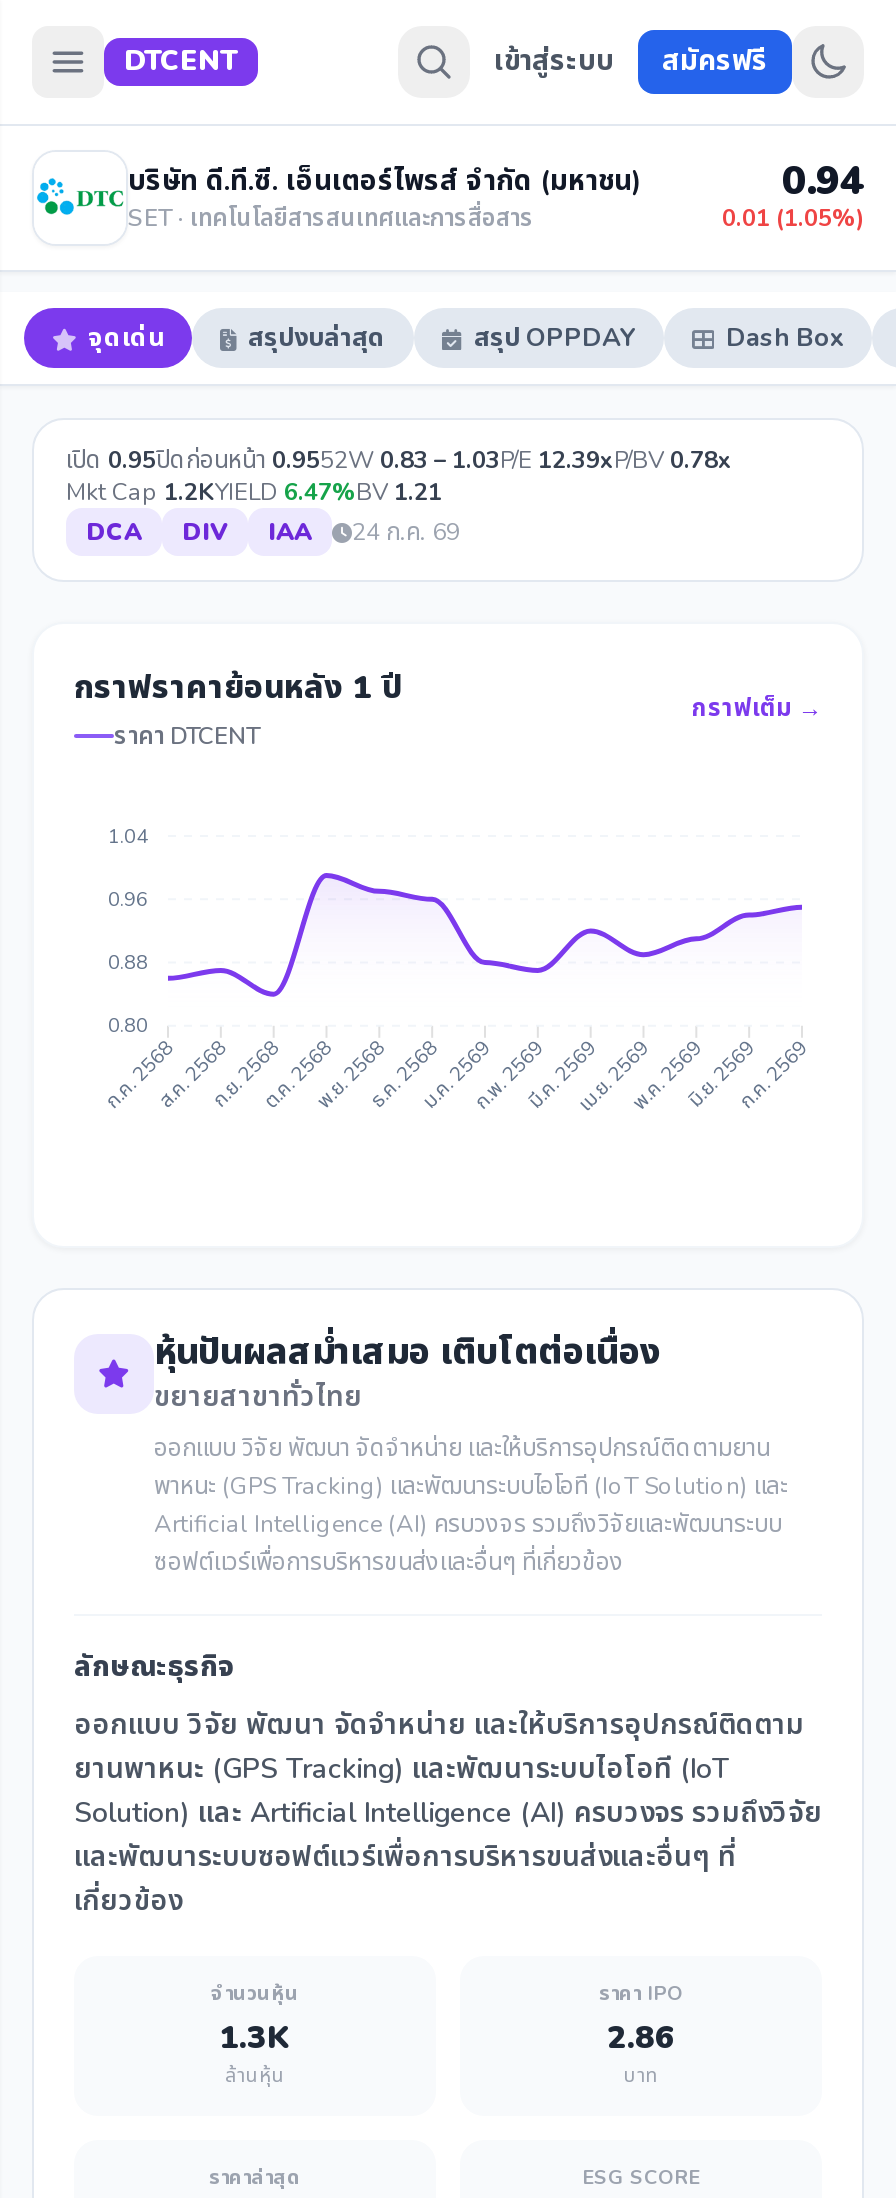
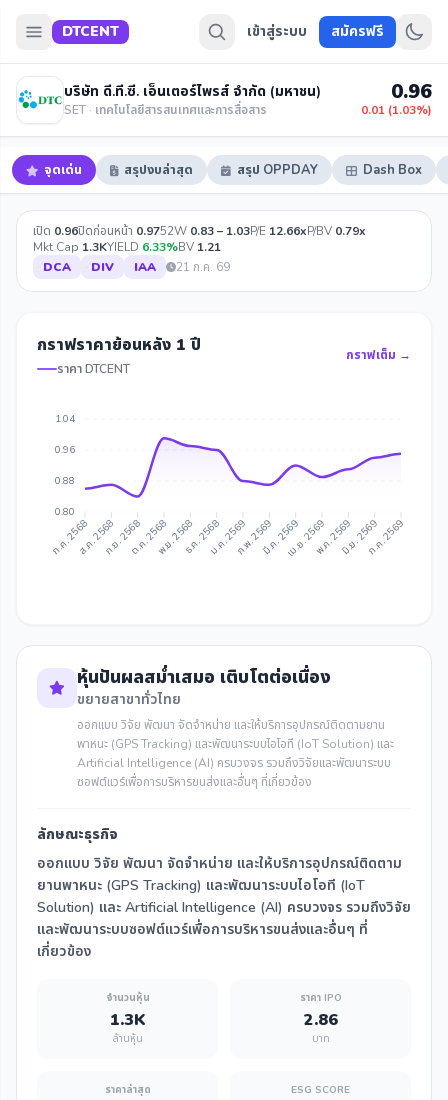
- 0.94
+ 0.96

- 0.01 (1.05%)
+ 0.01 (1.03%)

- เปิด0.95ปิดก่อนหน้า0.9552W 0.83 – 1.03P/E 12.39xP/BV 0.78x
+ เปิด0.96ปิดก่อนหน้า0.9752W 0.83 – 1.03P/E 12.66xP/BV 0.79x

- Mkt Cap 1.2KYIELD 6.47%BV 1.21
+ Mkt Cap 1.3KYIELD 6.33%BV 1.21

- DCA DIV IAA 24 ก.ค. 69
+ DCA DIV IAA 21 ก.ค. 69
